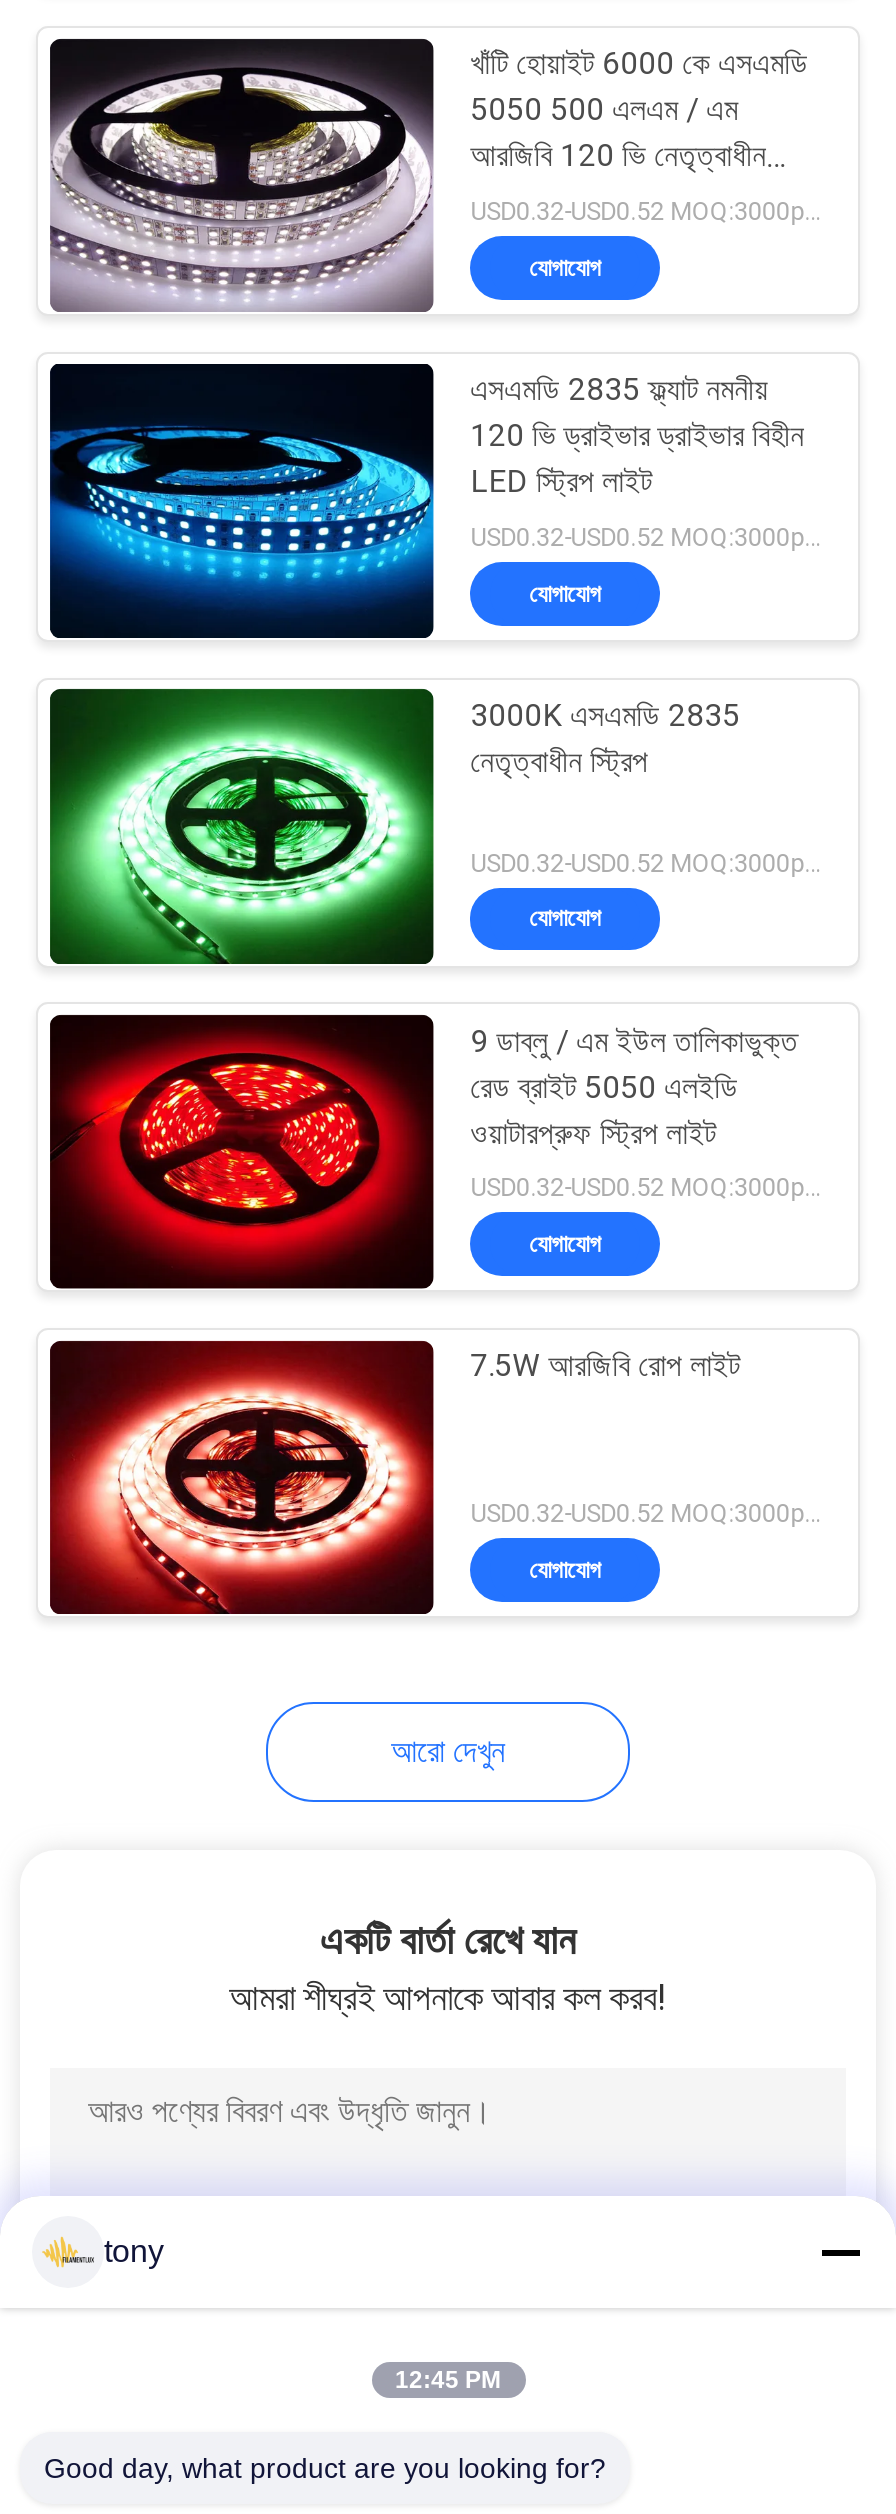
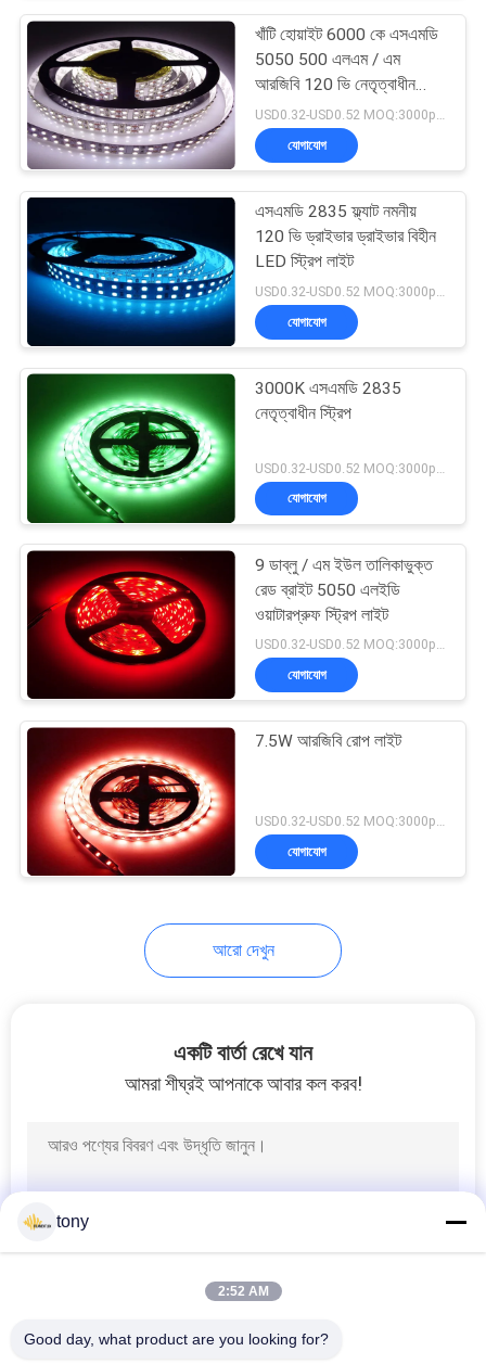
- 12:45 PM
+ 2:52 AM
